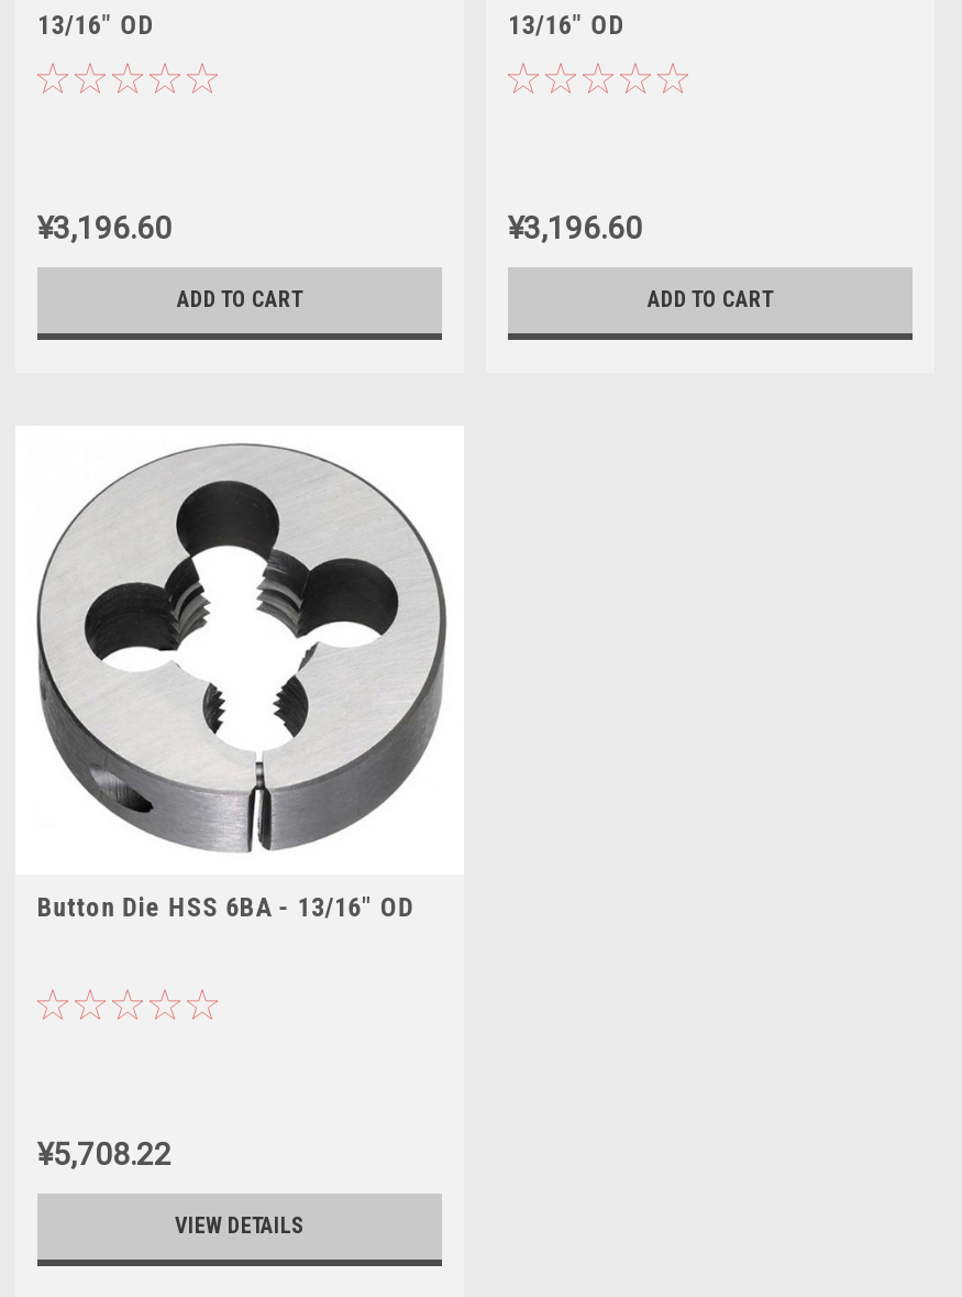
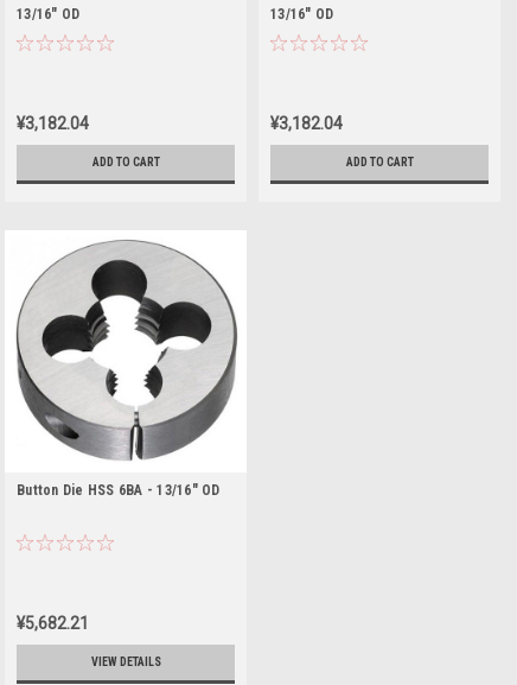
- ¥3,196.60
+ ¥3,182.04

- ¥3,196.60
+ ¥3,182.04

- ¥5,708.22
+ ¥5,682.21
